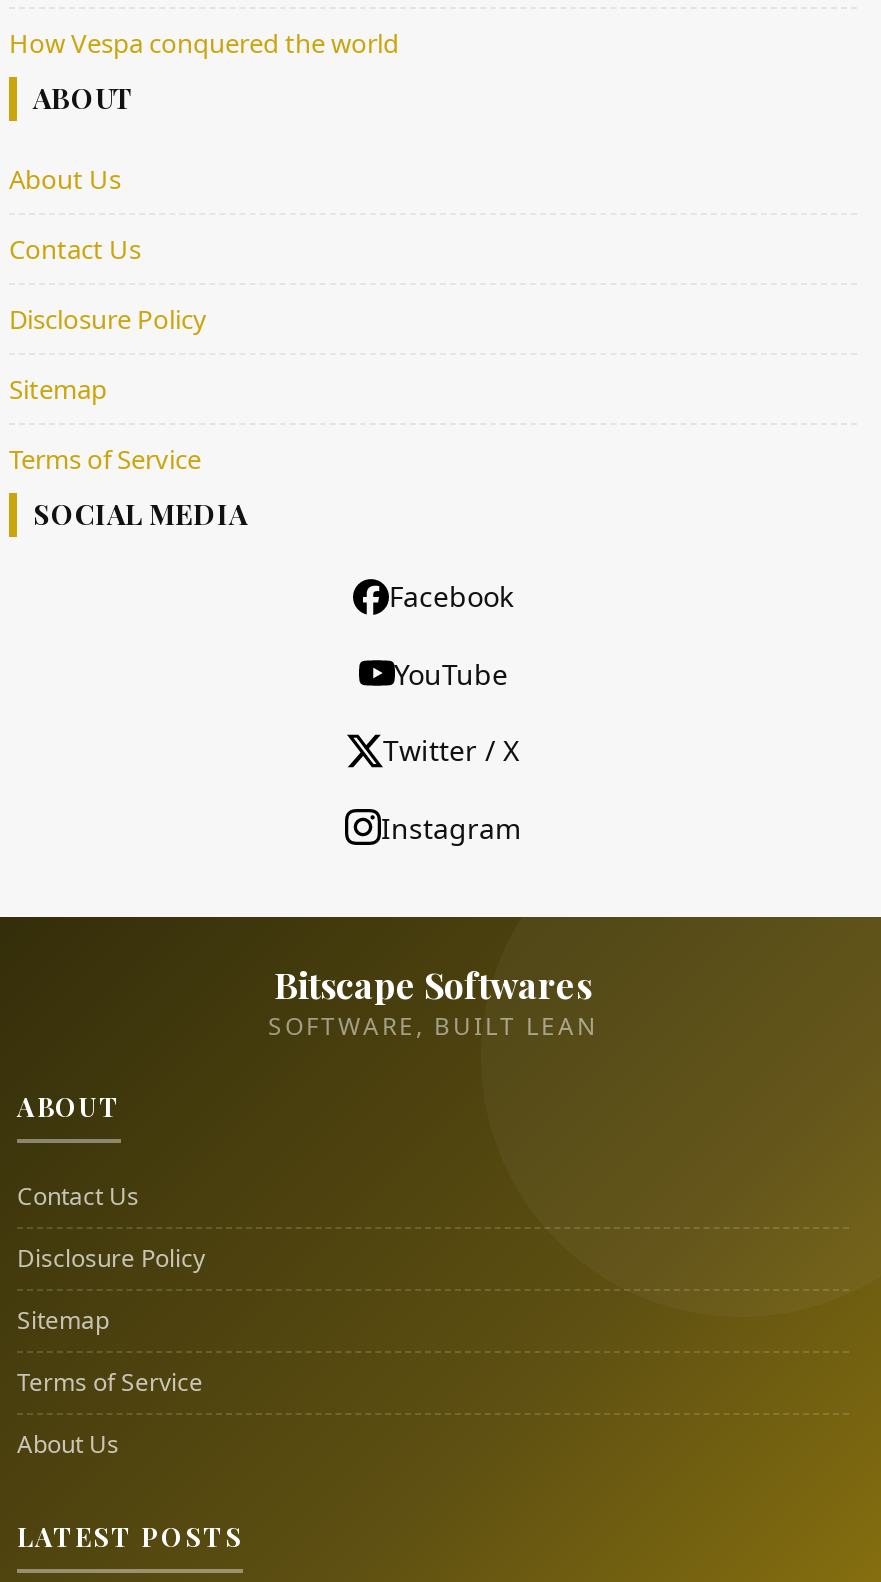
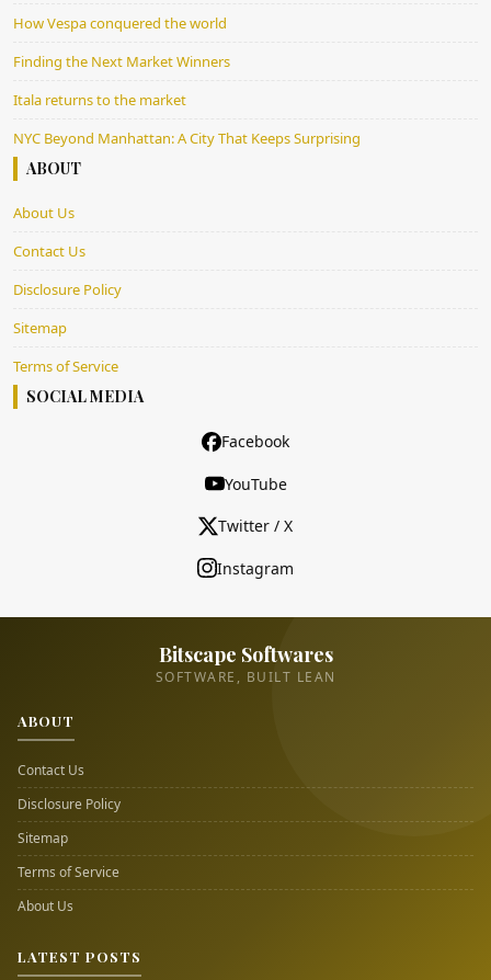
+ Finding the Next Market Winners
+ Itala returns to the market
+ NYC Beyond Manhattan: A City That Keeps Surprising
